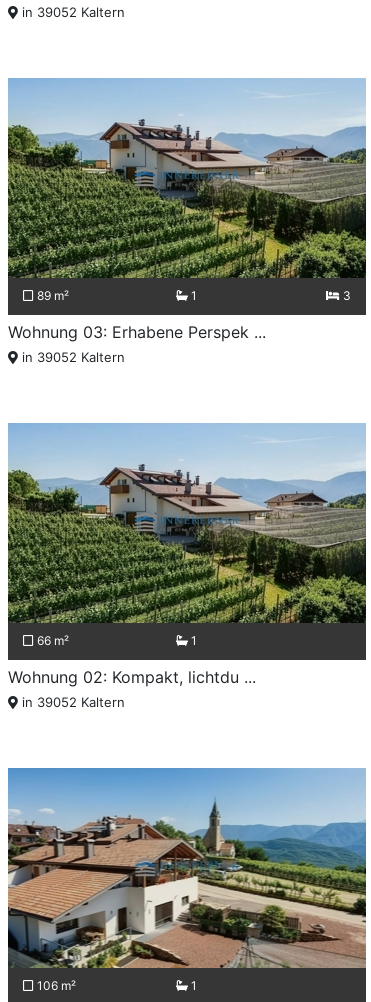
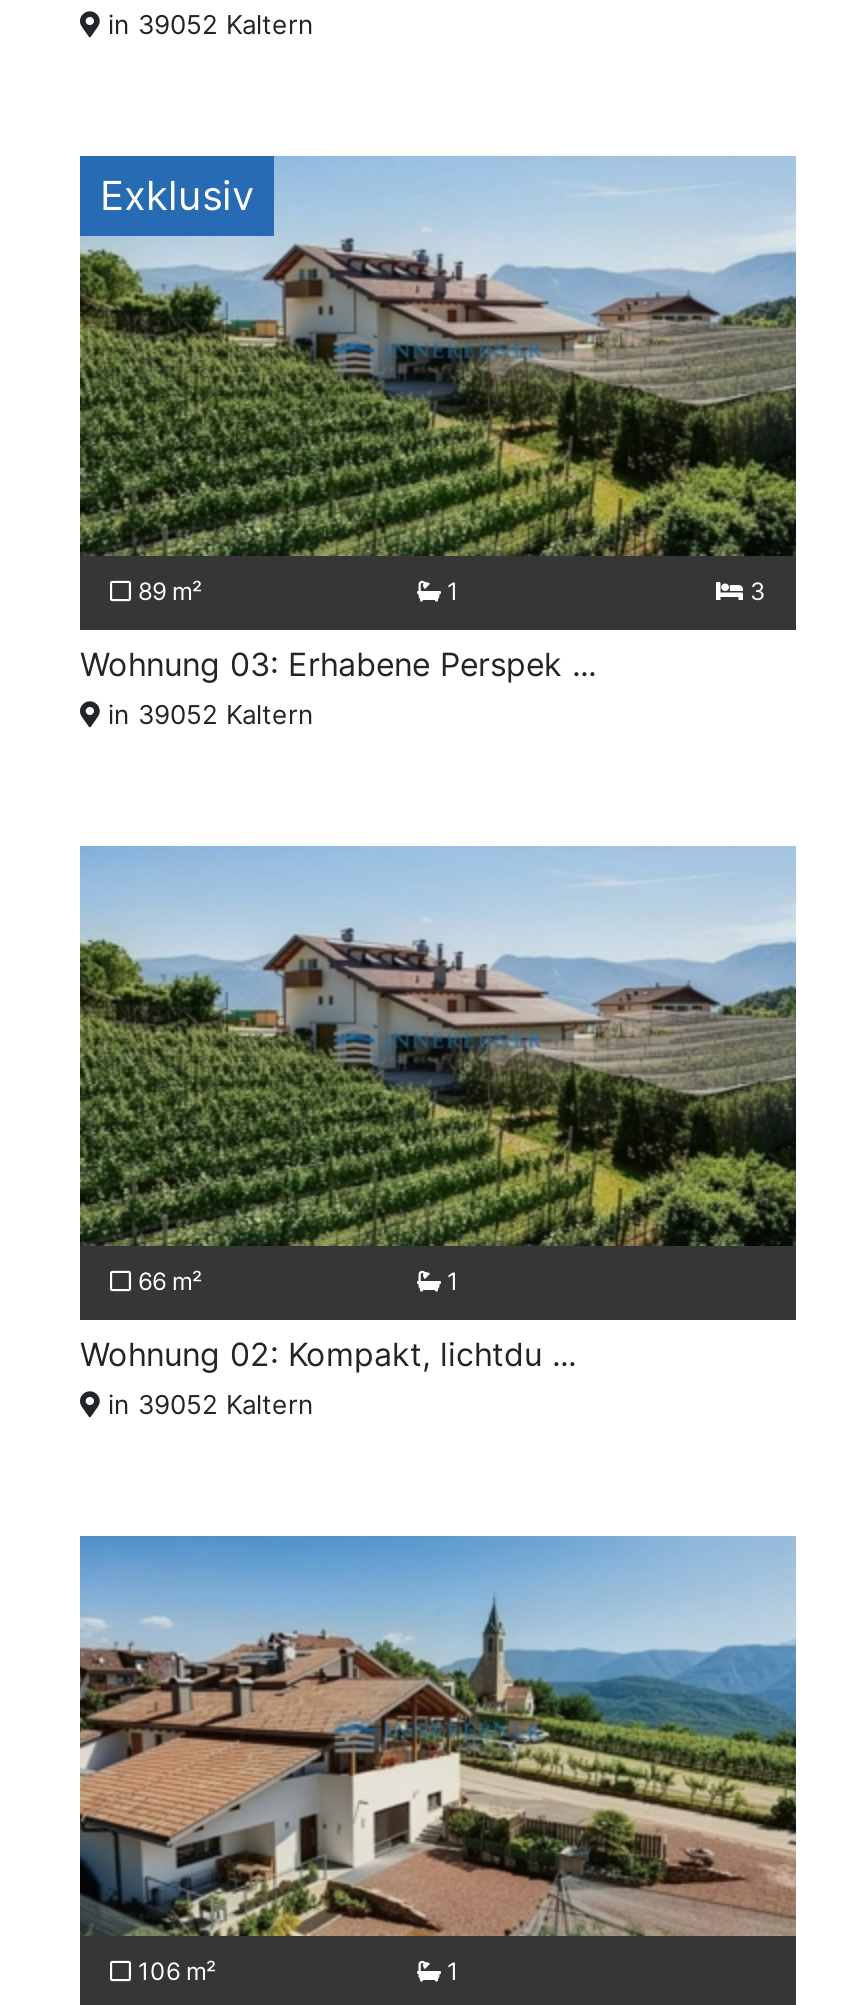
+ Exklusiv
